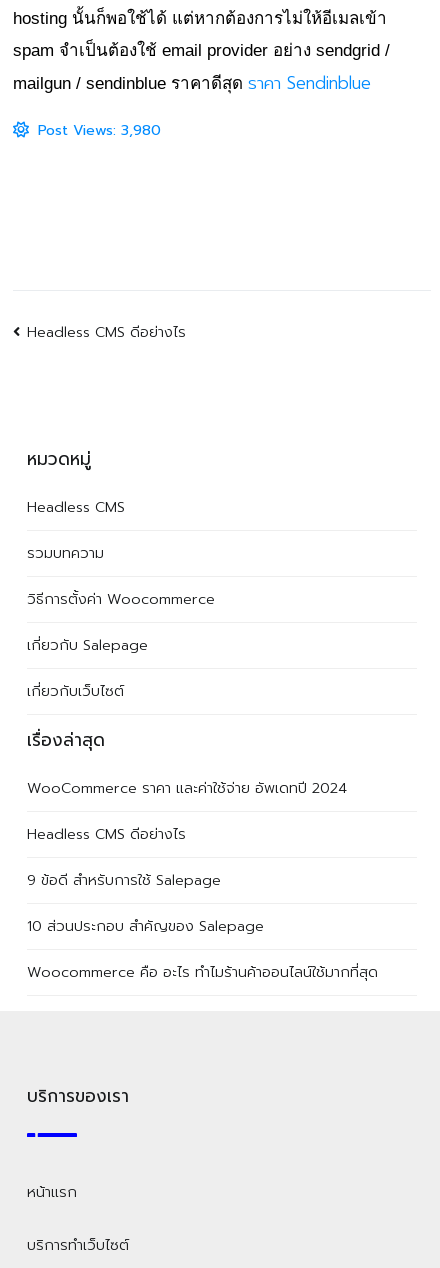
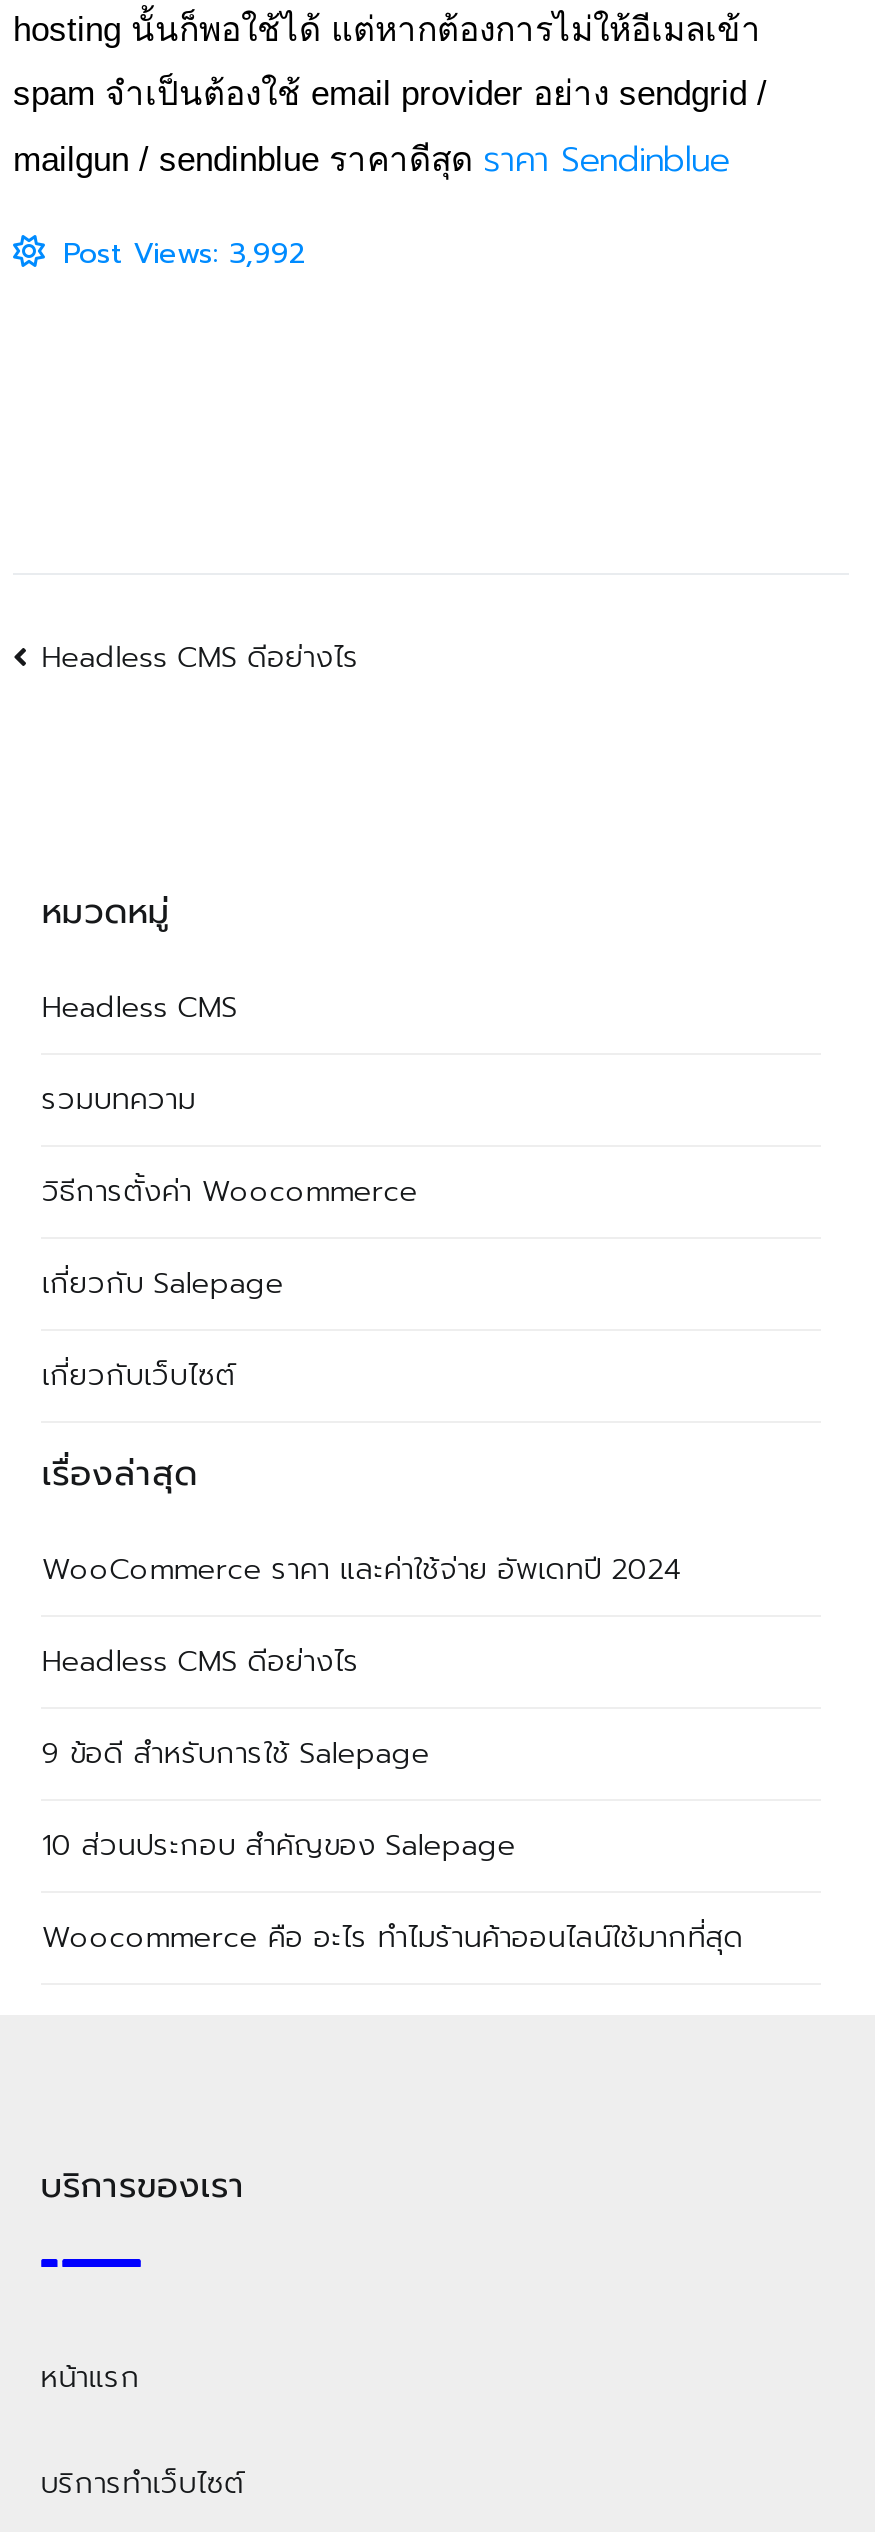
- Post Views: 3,980
+ Post Views: 3,992
